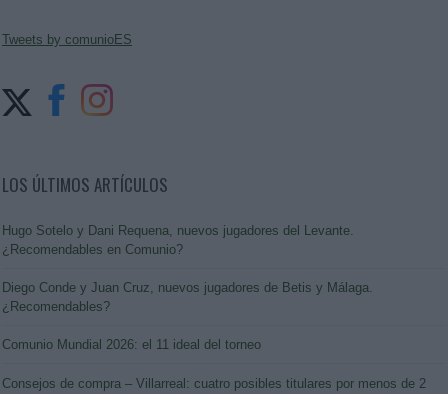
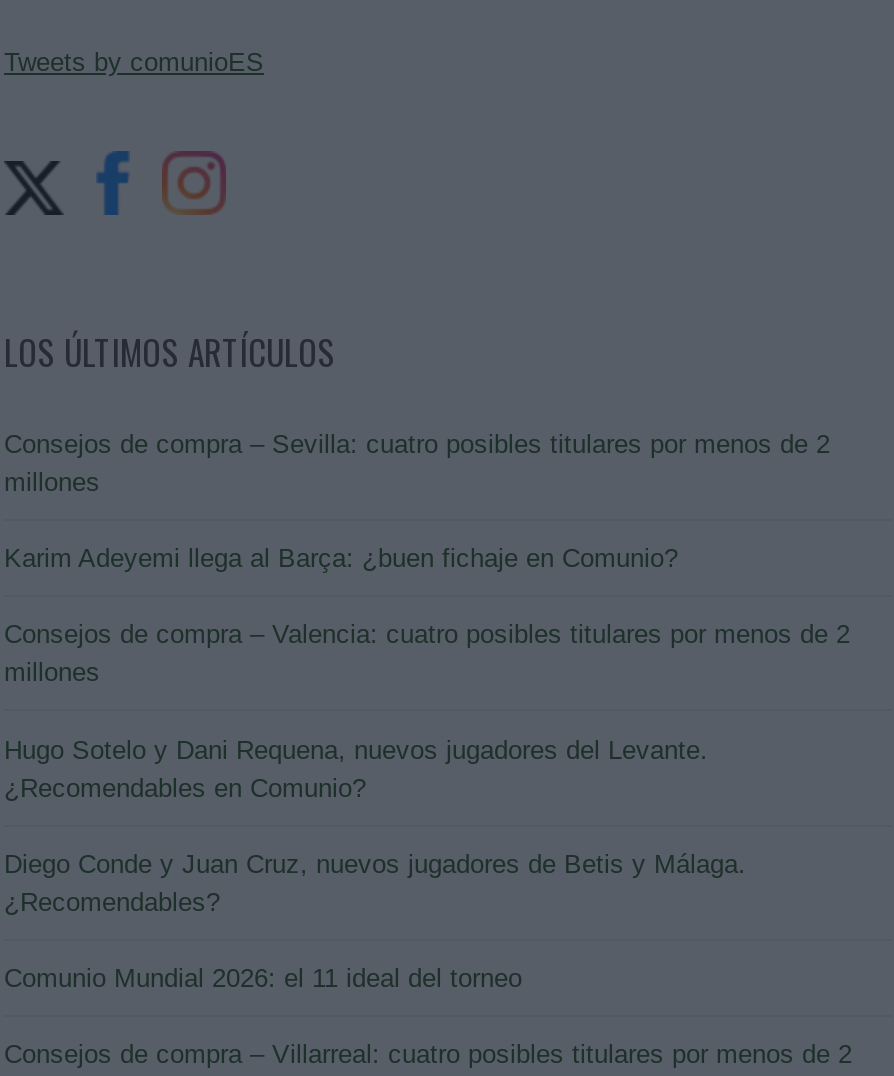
+ Consejos de compra – Sevilla: cuatro posibles titulares por menos de 2
+ millones
+ Karim Adeyemi llega al Barça: ¿buen fichaje en Comunio?
+ Consejos de compra – Valencia: cuatro posibles titulares por menos de 2
+ millones
